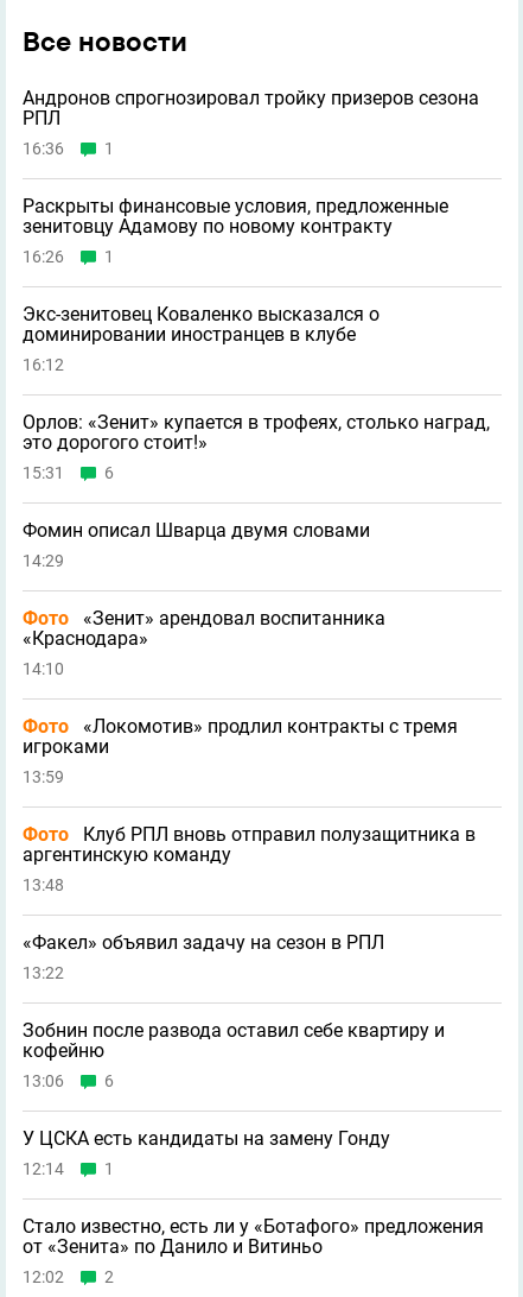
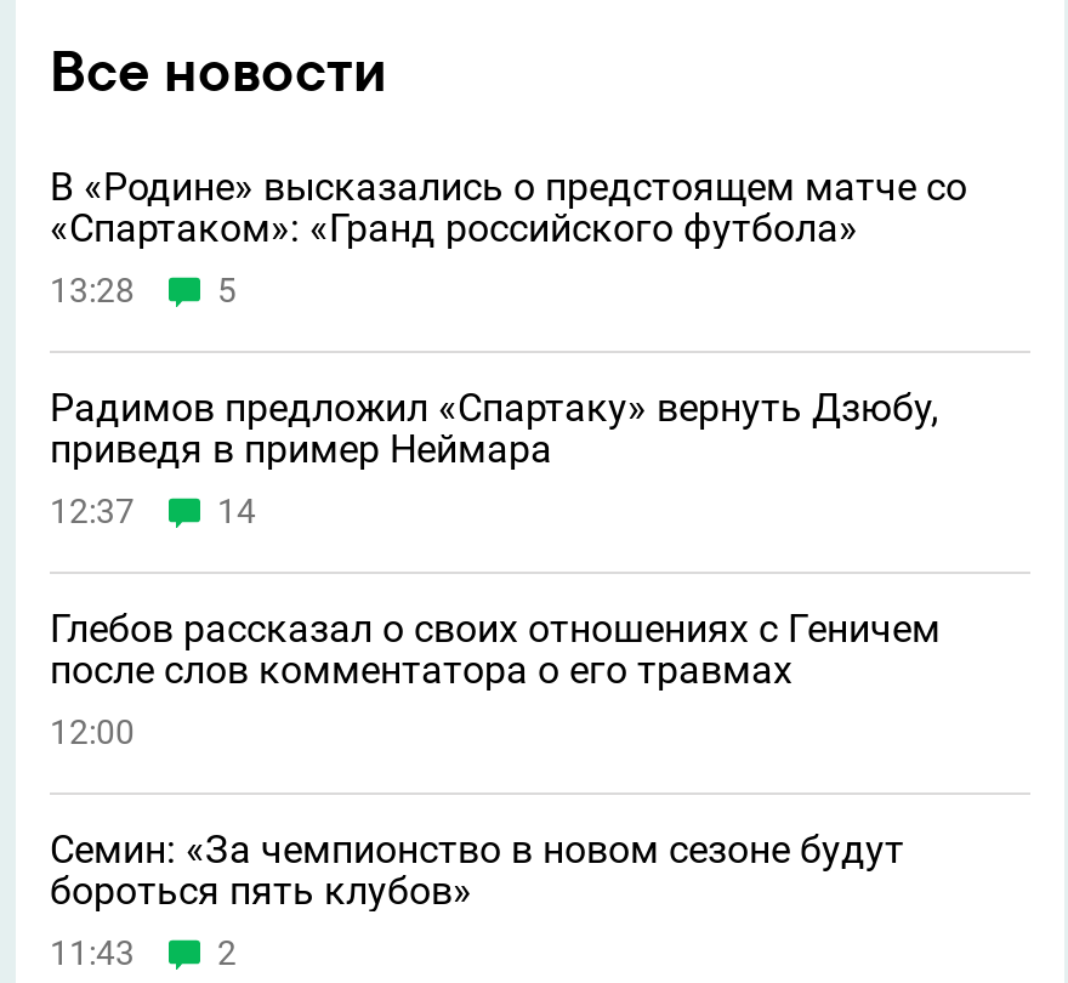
- Андронов спрогнозировал тройку призеров сезона
- РПЛ
- 16:36
- 1
- Раскрыты финансовые условия, предложенные
- зенитовцу Адамову по новому контракту
- 16:26
- 1
- Экс-зенитовец Коваленко высказался о
- доминировании иностранцев в клубе
- 16:12
- Орлов: «Зенит» купается в трофеях, столько наград,
- это дорогого стоит!»
- 15:31
- 6
- Фомин описал Шварца двумя словами
- 14:29
- Фото
- «Зенит» арендовал воспитанника
- «Краснодара»
- 14:10
- Фото
- «Локомотив» продлил контракты с тремя
- игроками
- 13:59
- Фото
- Клуб РПЛ вновь отправил полузащитника в
- аргентинскую команду
- 13:48
- «Факел» объявил задачу на сезон в РПЛ
- 13:22
- Зобнин после развода оставил себе квартиру и
- кофейню
- 13:06
- 6
- У ЦСКА есть кандидаты на замену Гонду
- 12:14
- 1
- Стало известно, есть ли у «Ботафого» предложения
- от «Зенита» по Данило и Витиньо
- 12:02
+ В «Родине» высказались о предстоящем матче со
+ «Спартаком»: «Гранд российского футбола»
+ 13:28
+ 5
+ Радимов предложил «Спартаку» вернуть Дзюбу,
+ приведя в пример Неймара
+ 12:37
+ 14
+ Глебов рассказал о своих отношениях с Геничем
+ после слов комментатора о его травмах
+ 12:00
+ Семин: «За чемпионство в новом сезоне будут
+ бороться пять клубов»
+ 11:43
